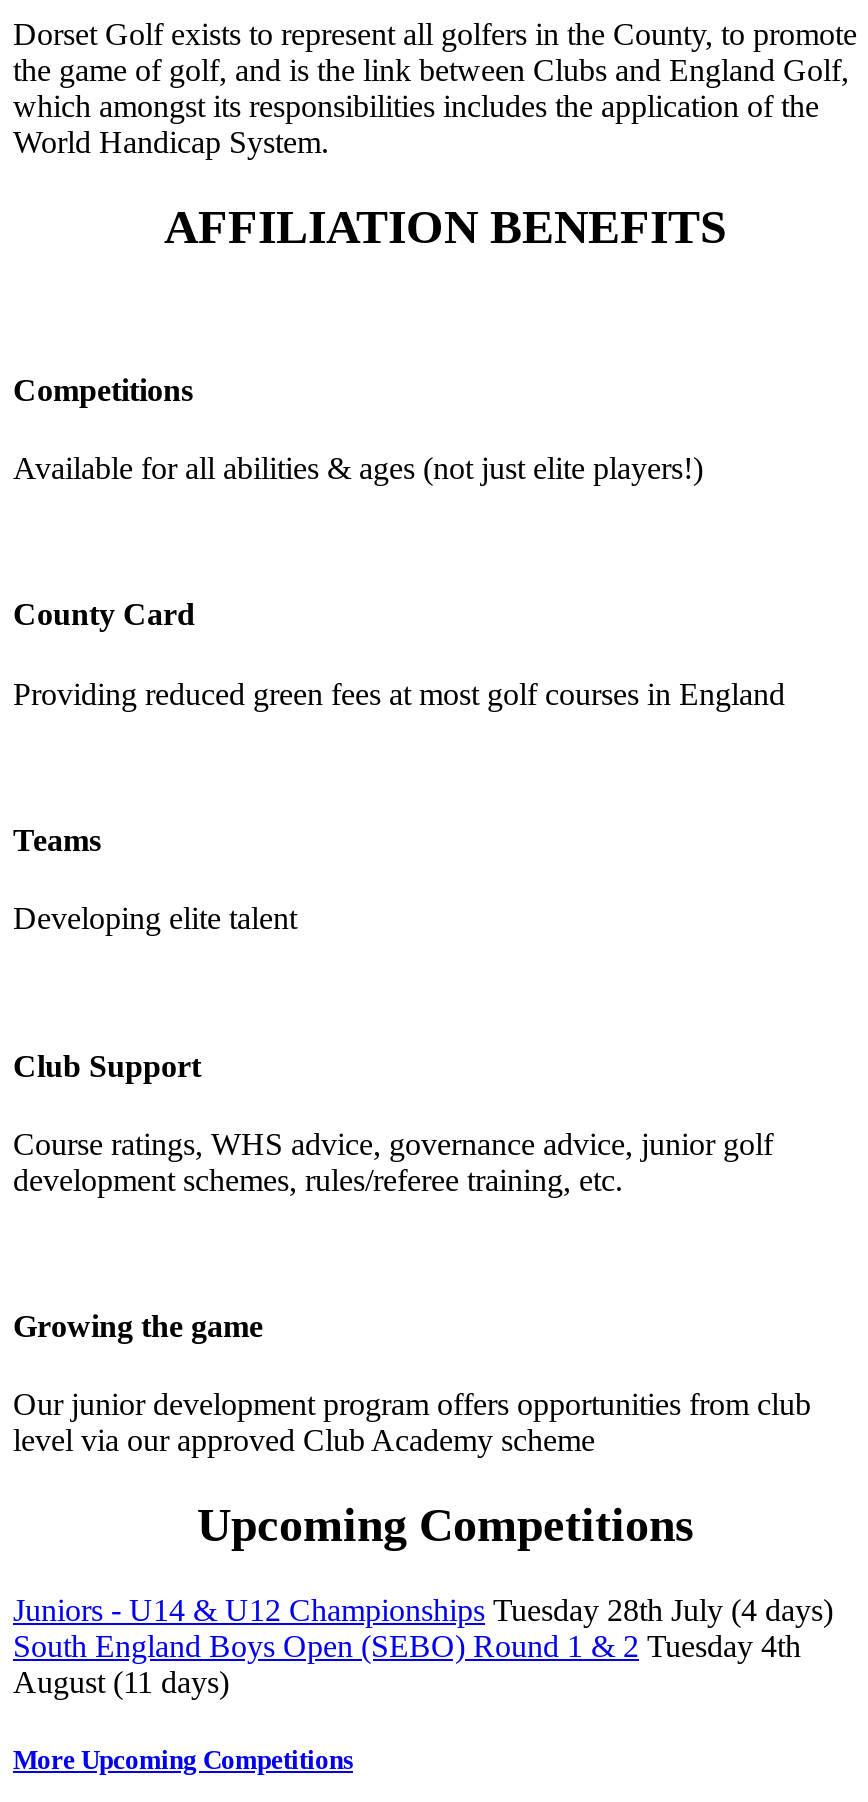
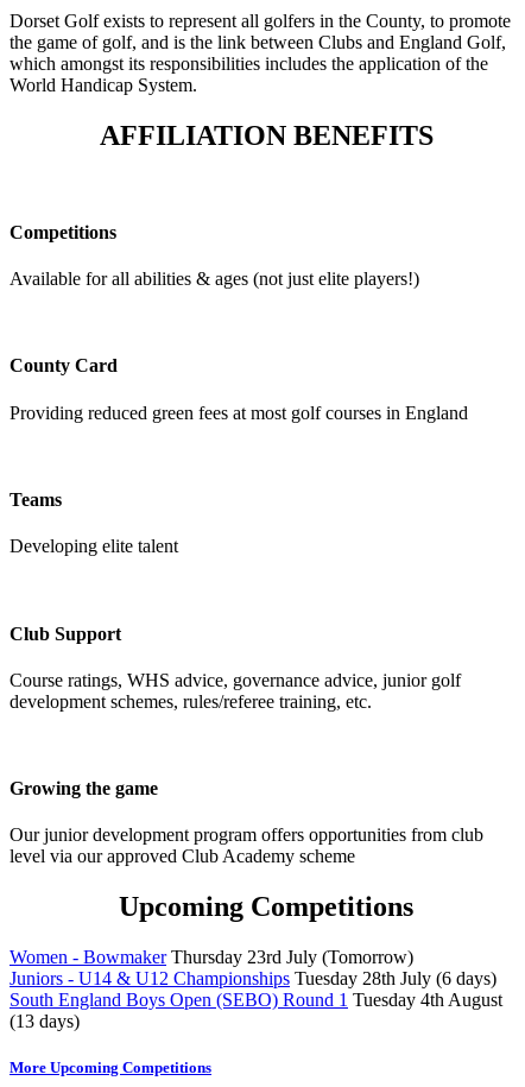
- Juniors - U14 & U12 Championships Tuesday 28th July (4 days)
- South England Boys Open (SEBO) Round 1 & 2 Tuesday 4th
- August (11 days)
+ Women - Bowmaker Thursday 23rd July (Tomorrow)
+ Juniors - U14 & U12 Championships Tuesday 28th July (6 days)
+ South England Boys Open (SEBO) Round 1 Tuesday 4th August
+ (13 days)
